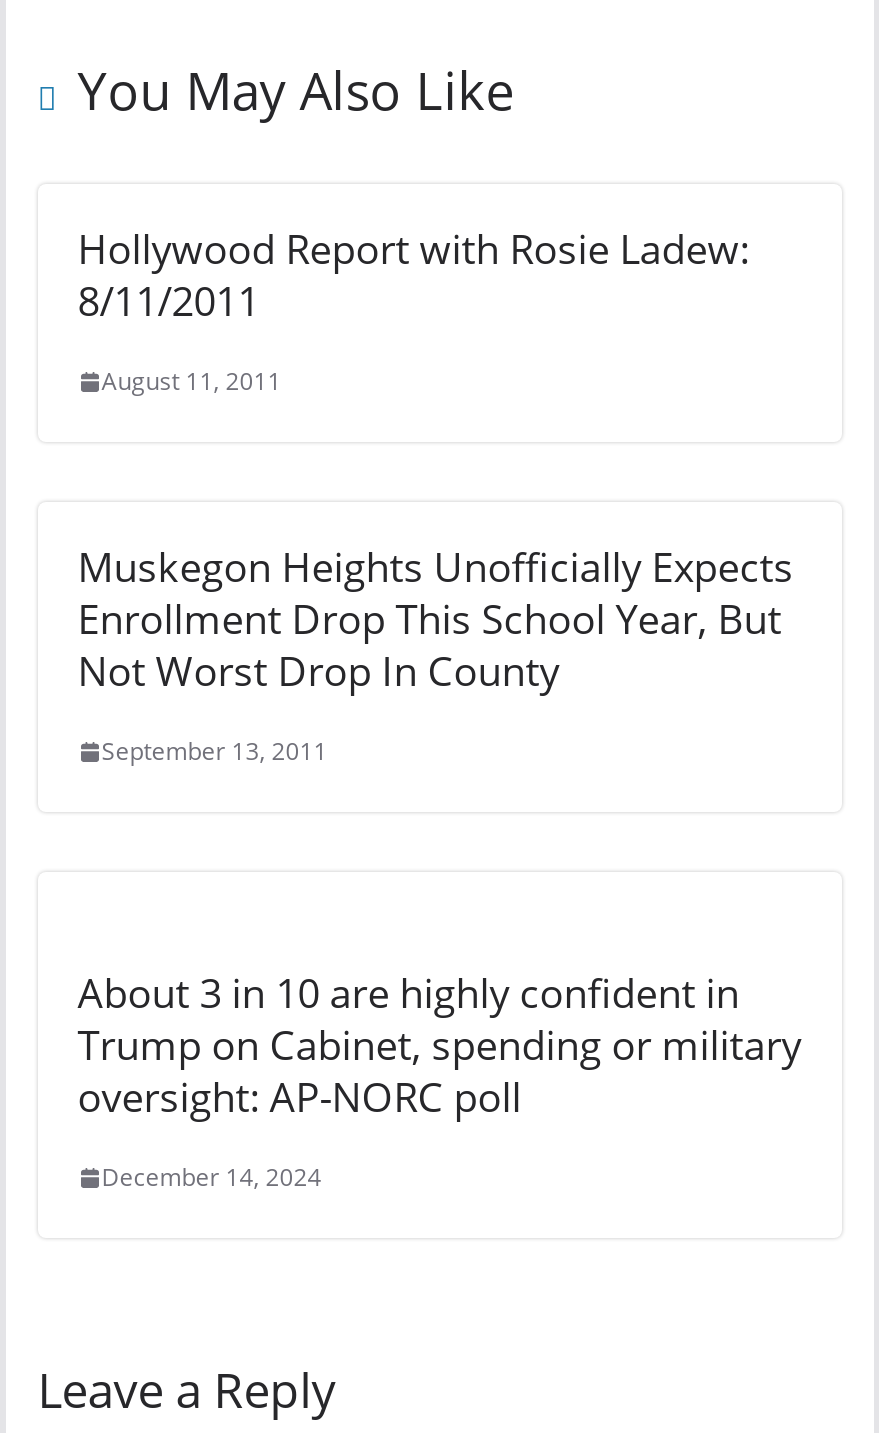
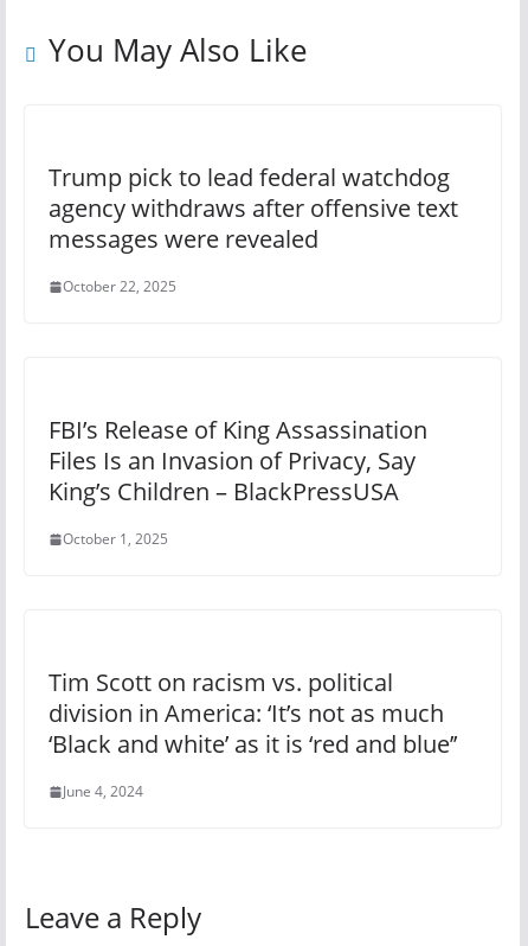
- Hollywood Report with Rosie Ladew:
- 8/11/2011
+ Trump pick to lead federal watchdog
+ agency withdraws after offensive text
+ messages were revealed

- August 11, 2011
+ October 22, 2025

- Muskegon Heights Unofficially Expects
- Enrollment Drop This School Year, But
- Not Worst Drop In County
+ FBI’s Release of King Assassination
+ Files Is an Invasion of Privacy, Say
+ King’s Children – BlackPressUSA

- September 13, 2011
+ October 1, 2025

- About 3 in 10 are highly confident in
- Trump on Cabinet, spending or military
- oversight: AP-NORC poll
+ Tim Scott on racism vs. political
+ division in America: ‘It’s not as much
+ ‘Black and white’ as it is ‘red and blue’’

- December 14, 2024
+ June 4, 2024
